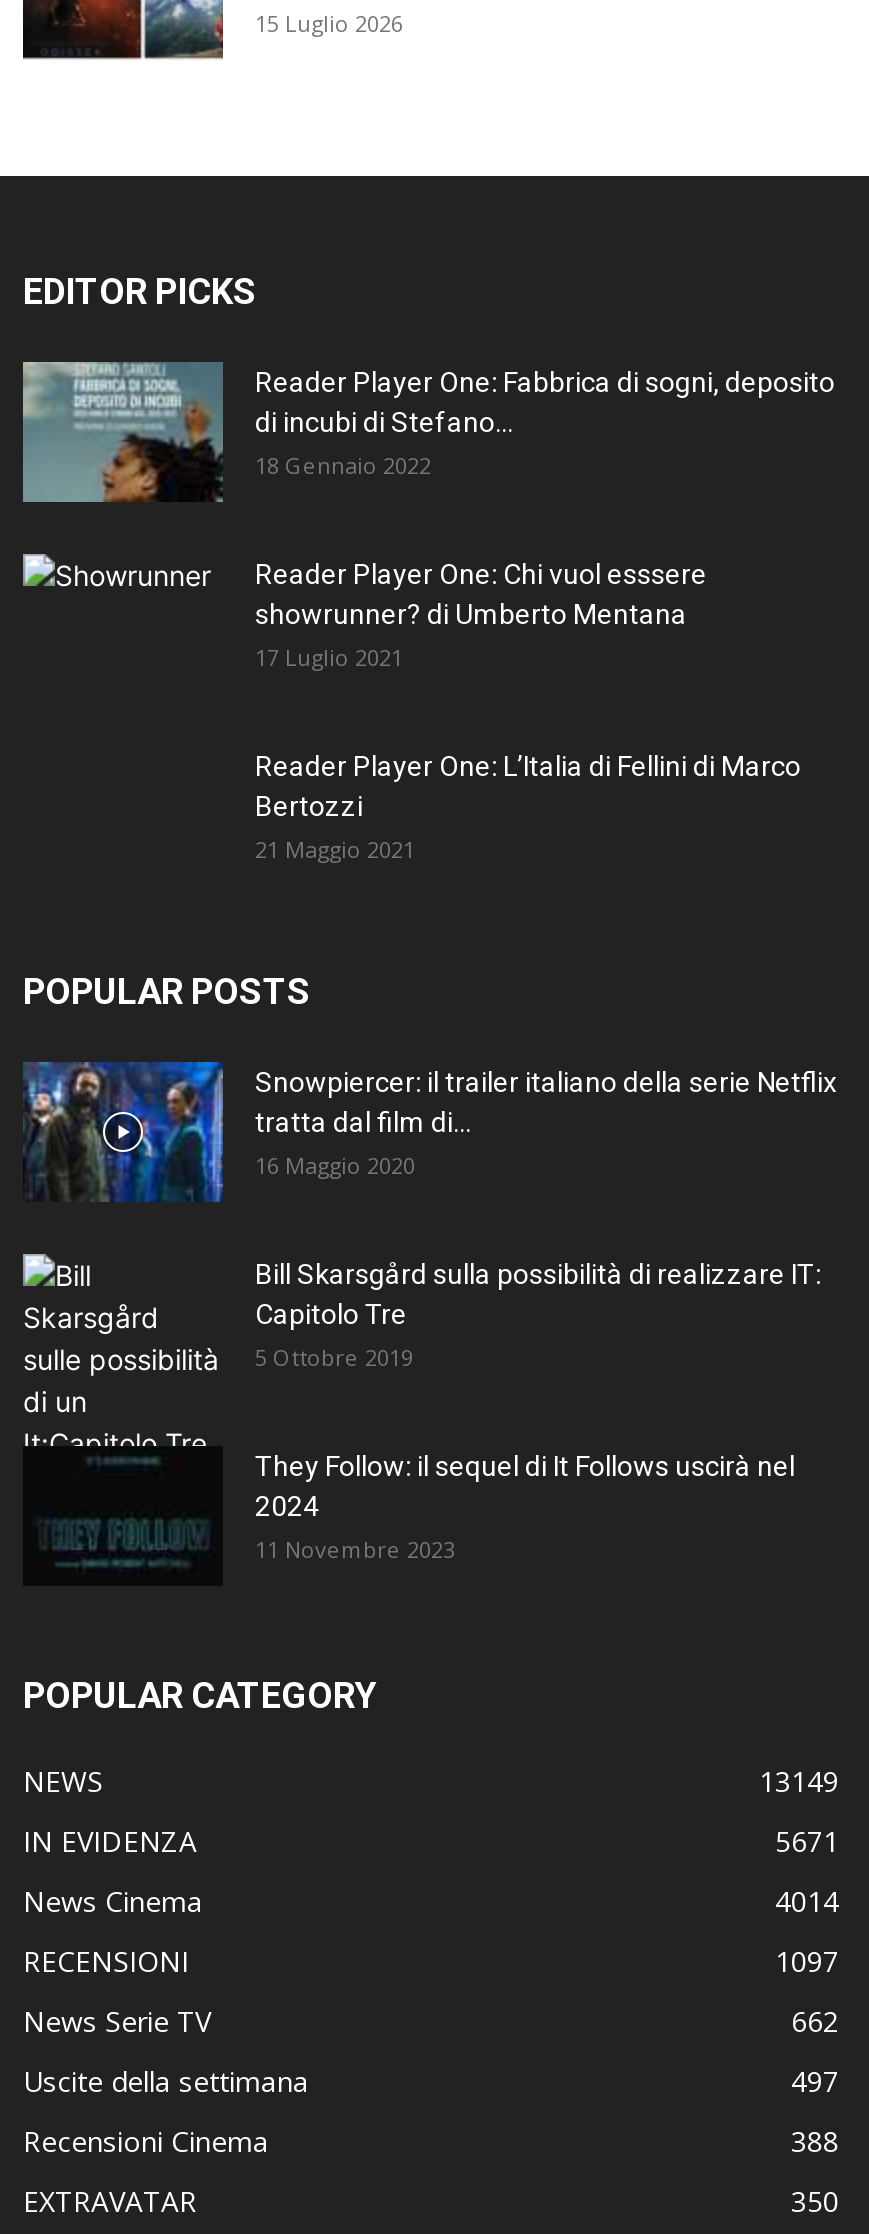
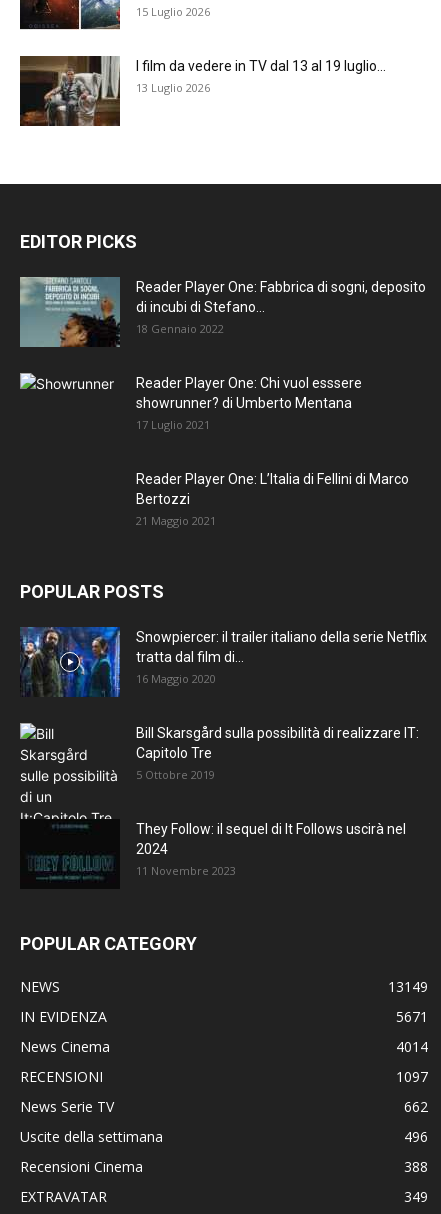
+ [image]
+ I film da vedere in TV dal 13 al 19 luglio...
+ 13 Luglio 2026

- 497
+ 496

- 350
+ 349
